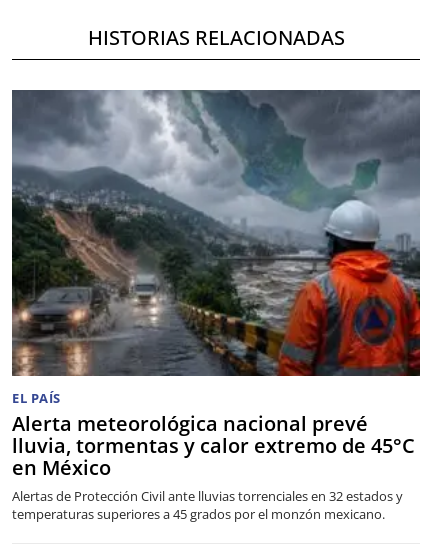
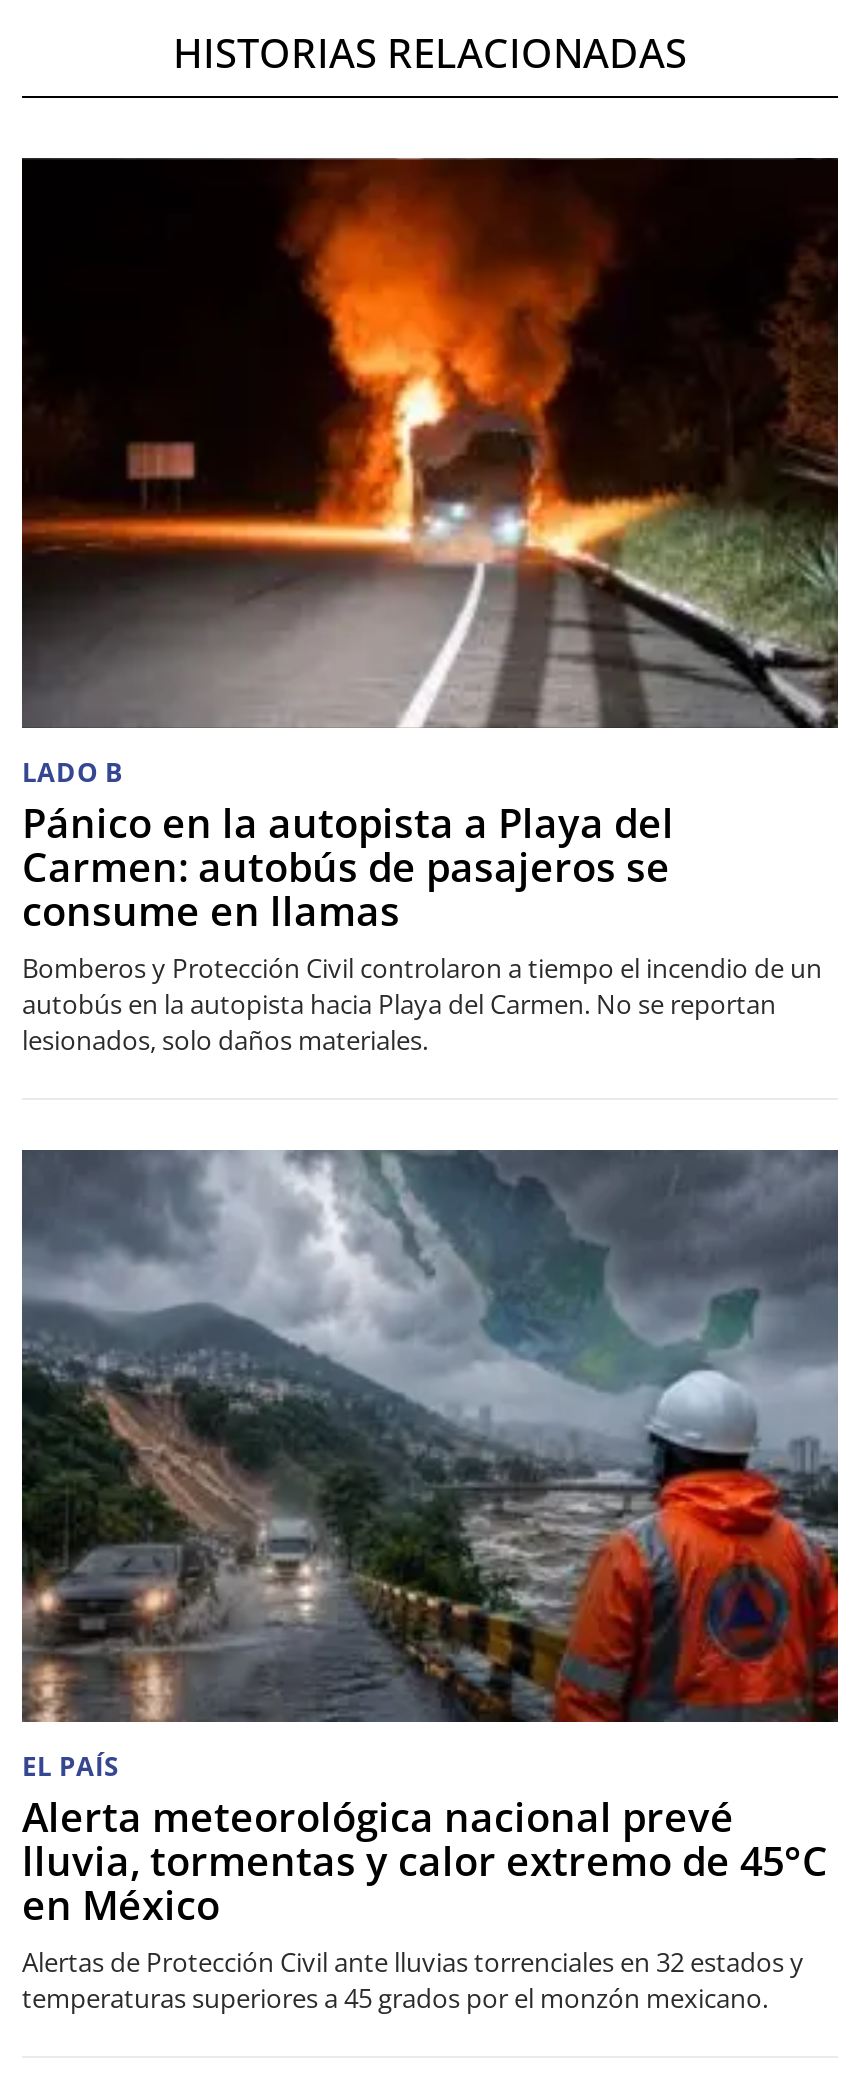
+ [image]
+ LADO B
+ Pánico en la autopista a Playa del
+ Carmen: autobús de pasajeros se
+ consume en llamas
+ Bomberos y Protección Civil controlaron a tiempo el incendio de un
+ autobús en la autopista hacia Playa del Carmen. No se reportan
+ lesionados, solo daños materiales.
